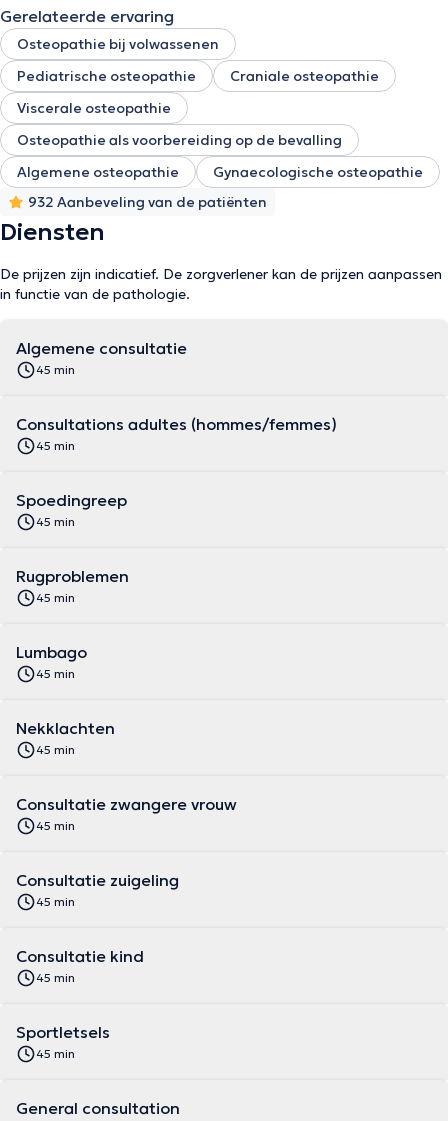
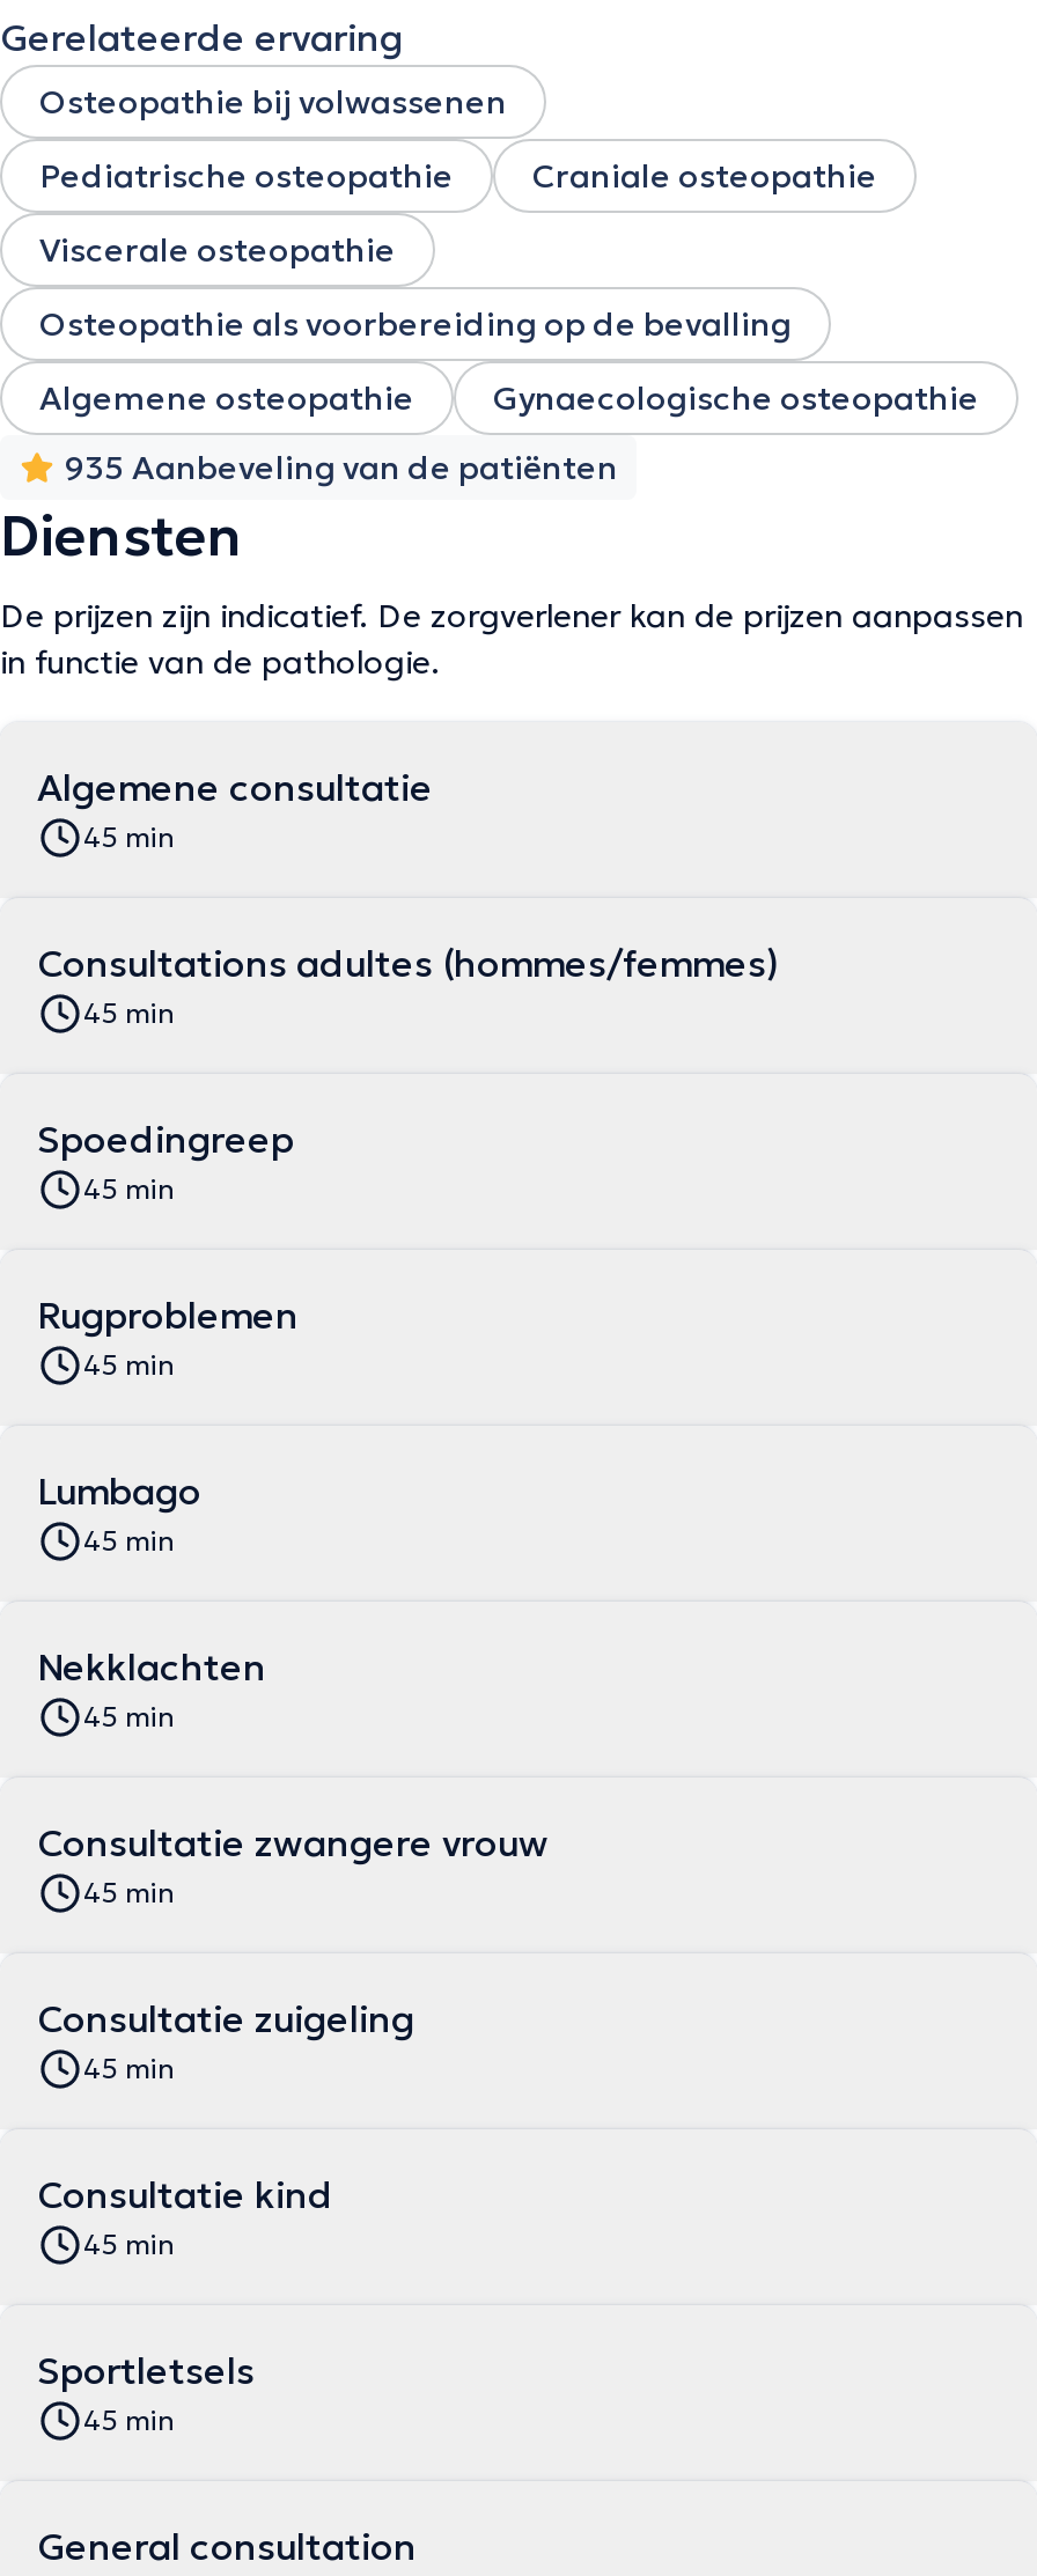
- 932 Aanbeveling van de patiënten
+ 935 Aanbeveling van de patiënten
